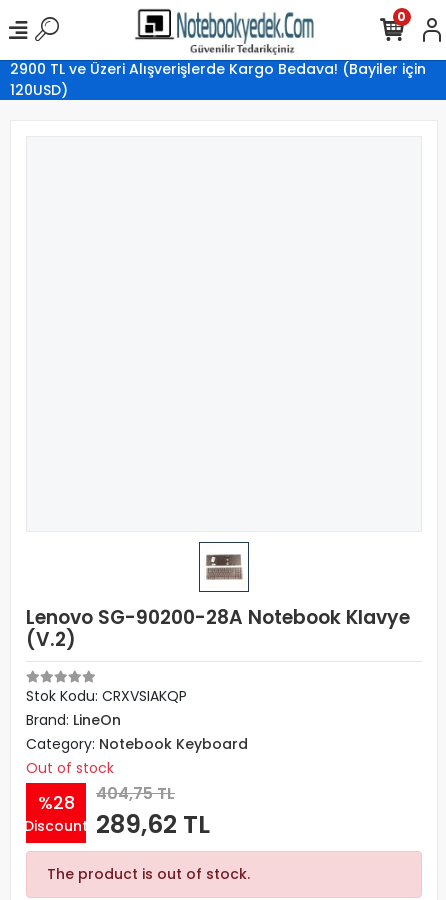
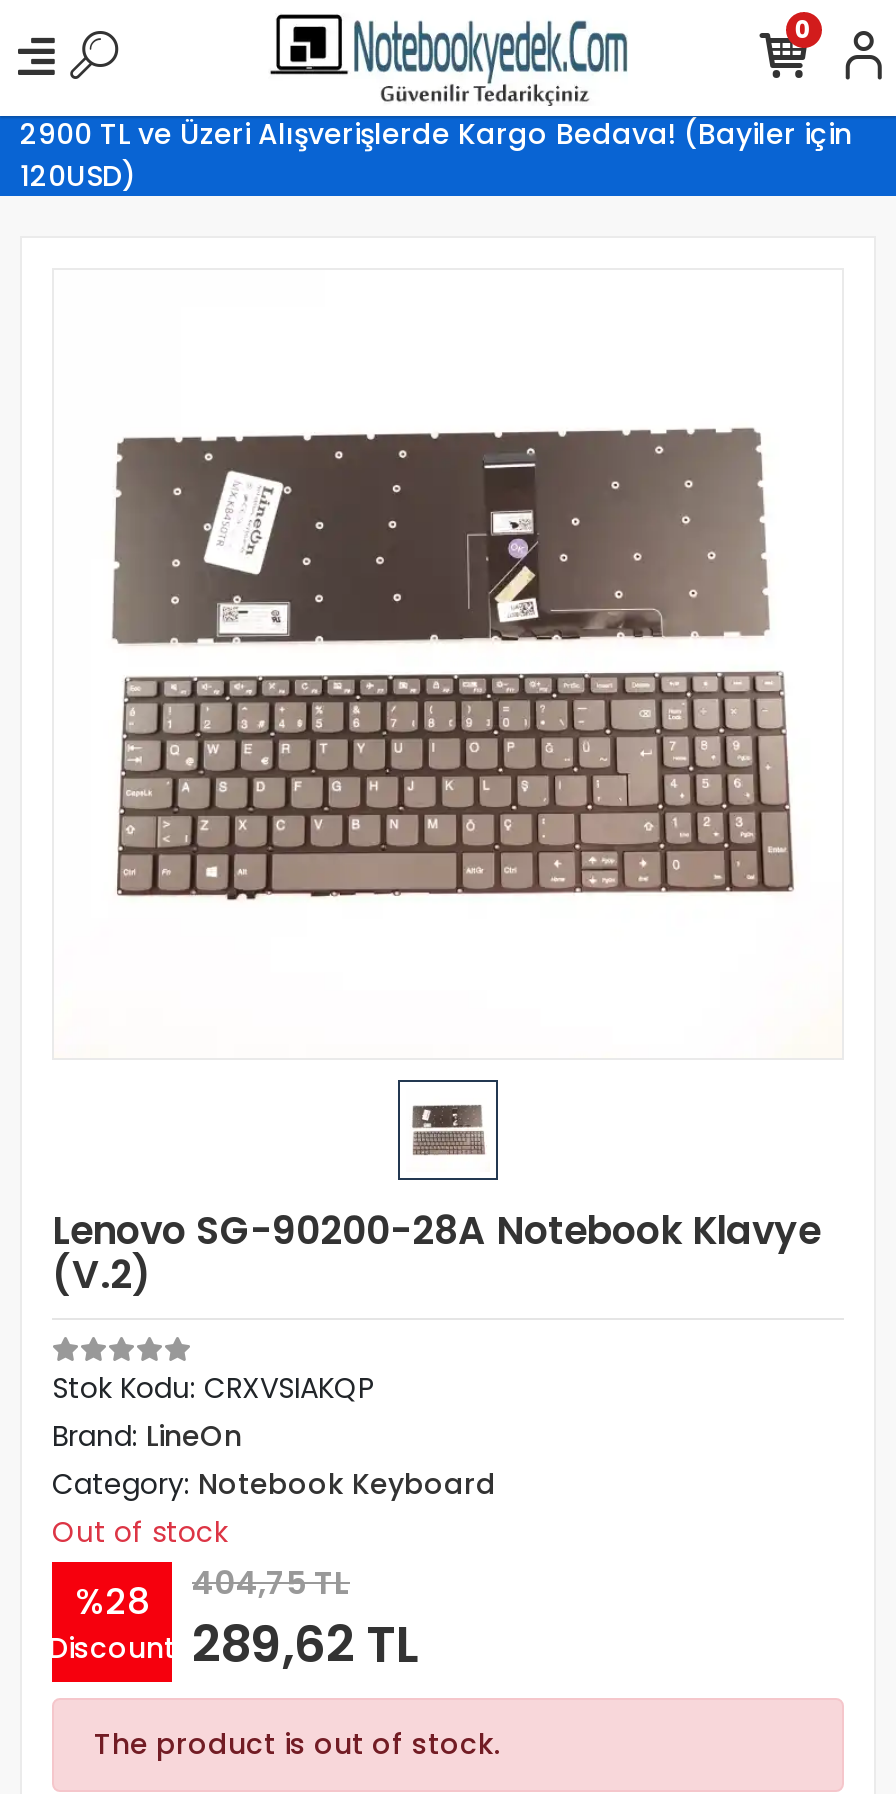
+ [image]

+ [image]
